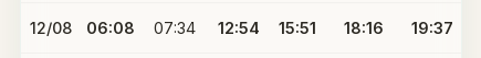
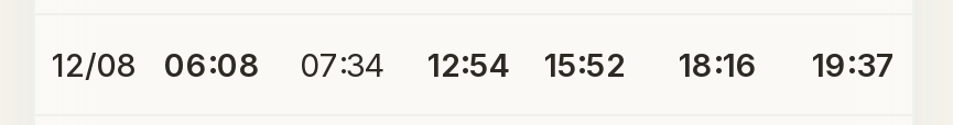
- 12/08 06:08 07:34 12:54 15:51 18:16 19:37
+ 12/08 06:08 07:34 12:54 15:52 18:16 19:37
